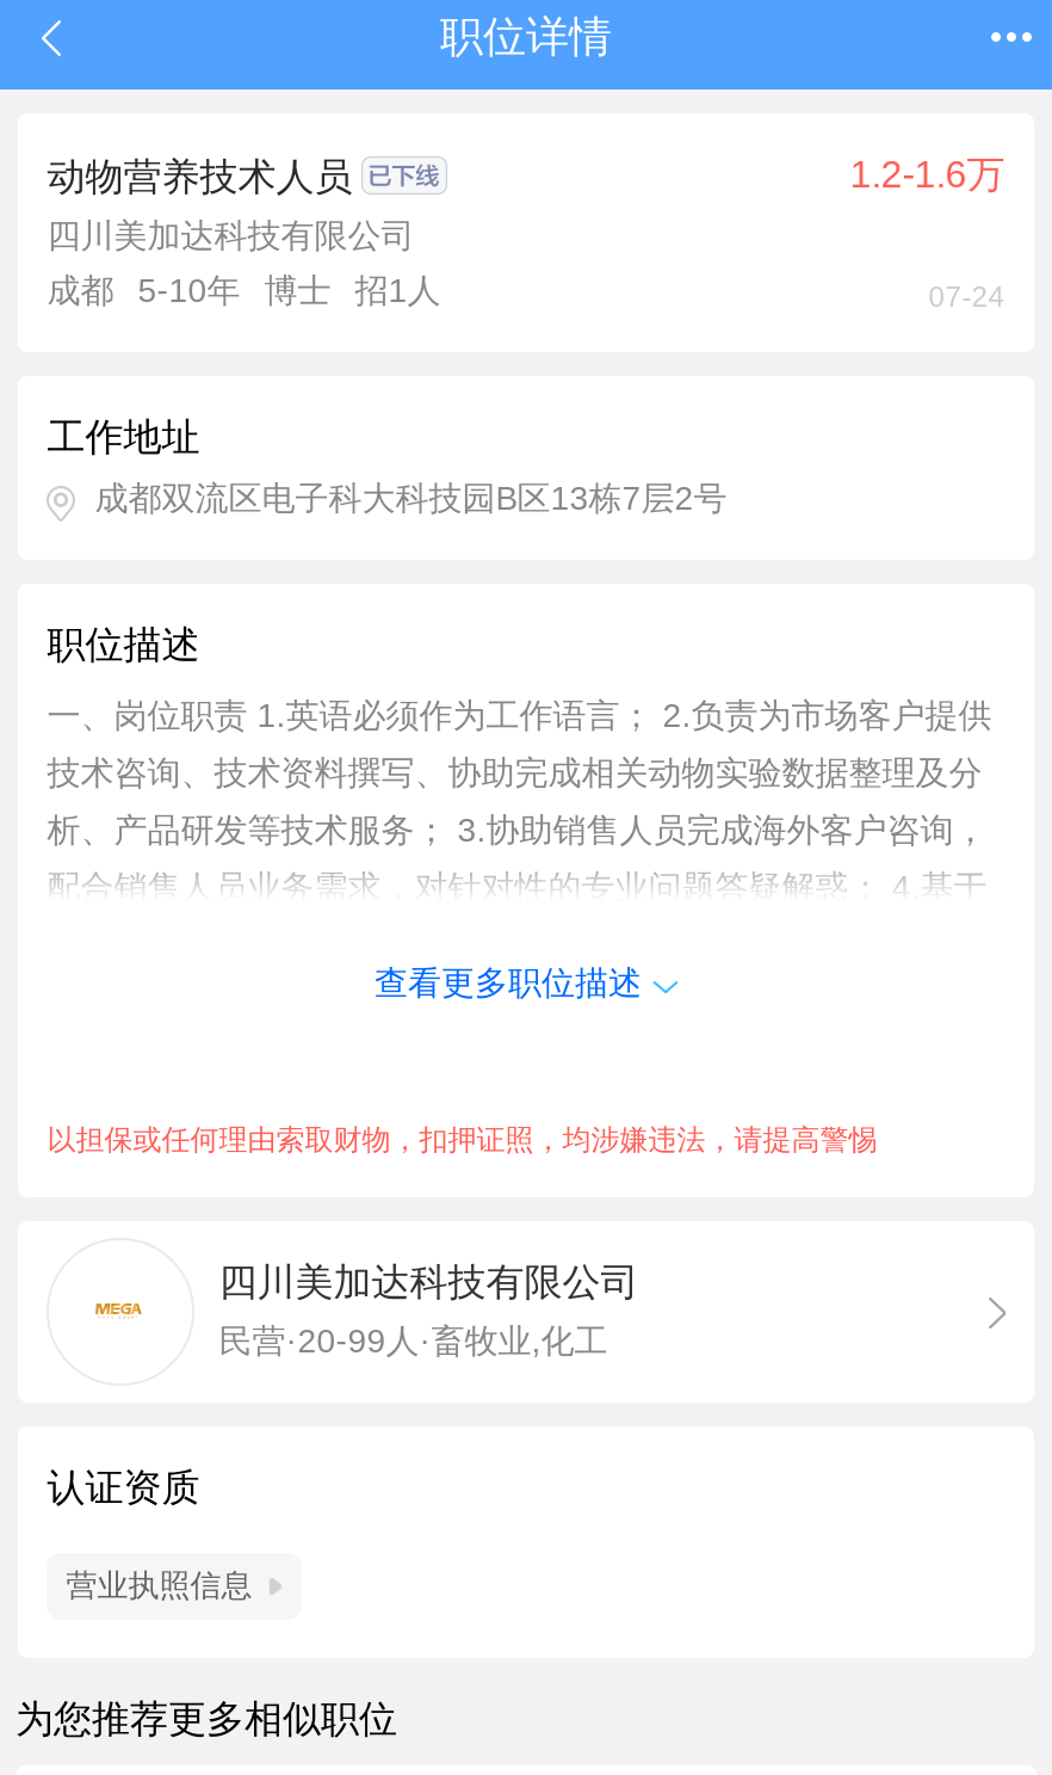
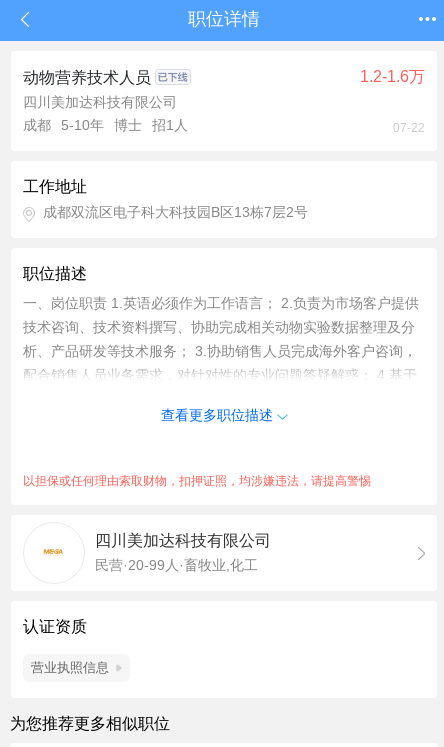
- 07-24
+ 07-22
